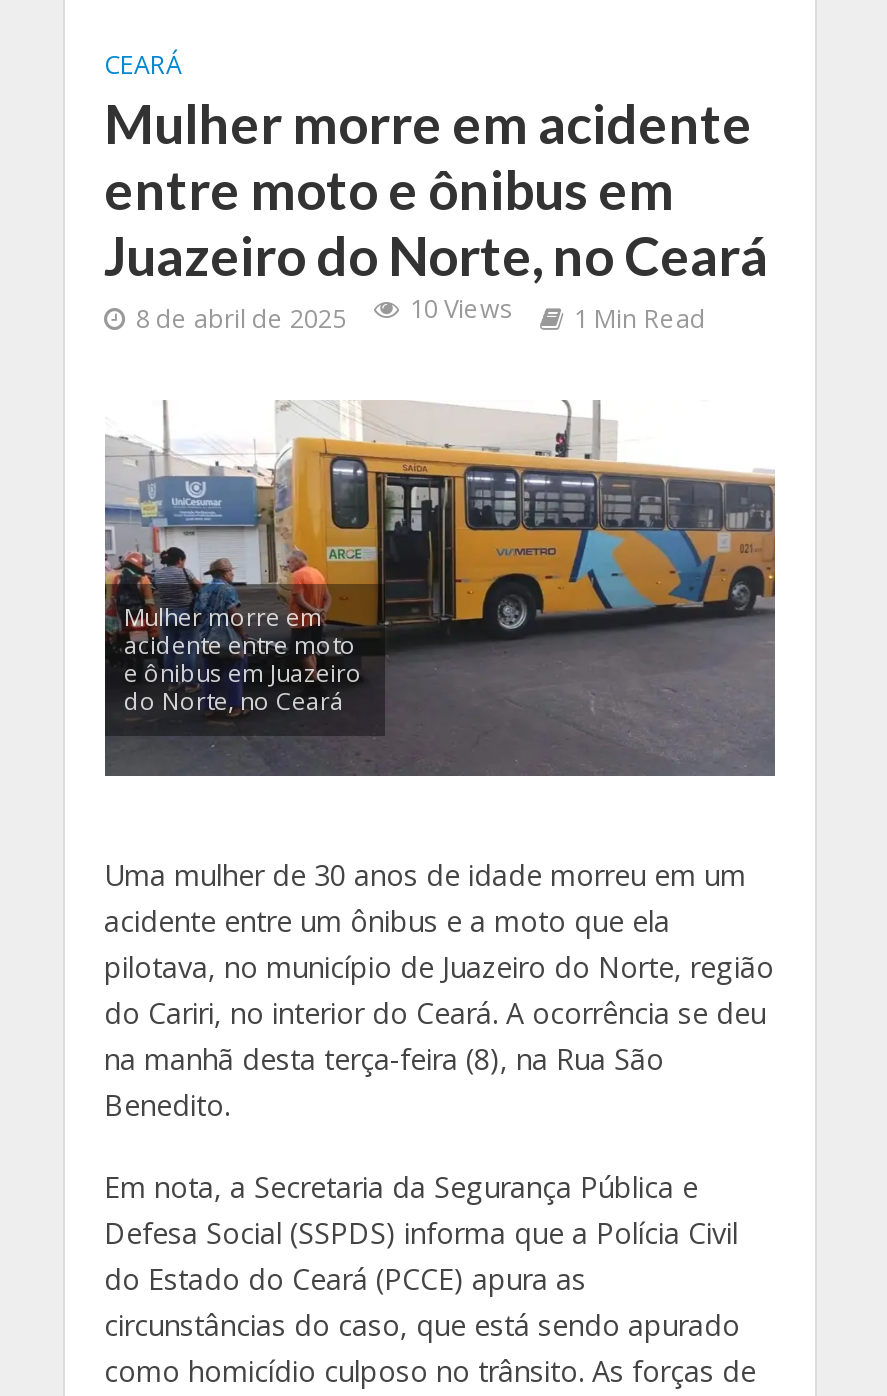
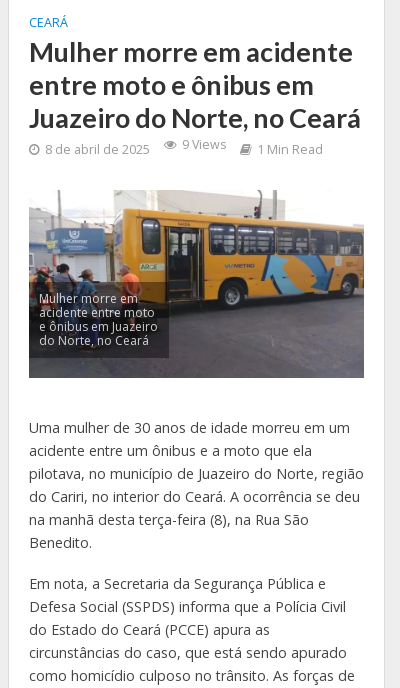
- 8 de abril de 2025 10 Views 1 Min Read
+ 8 de abril de 2025 9 Views 1 Min Read
